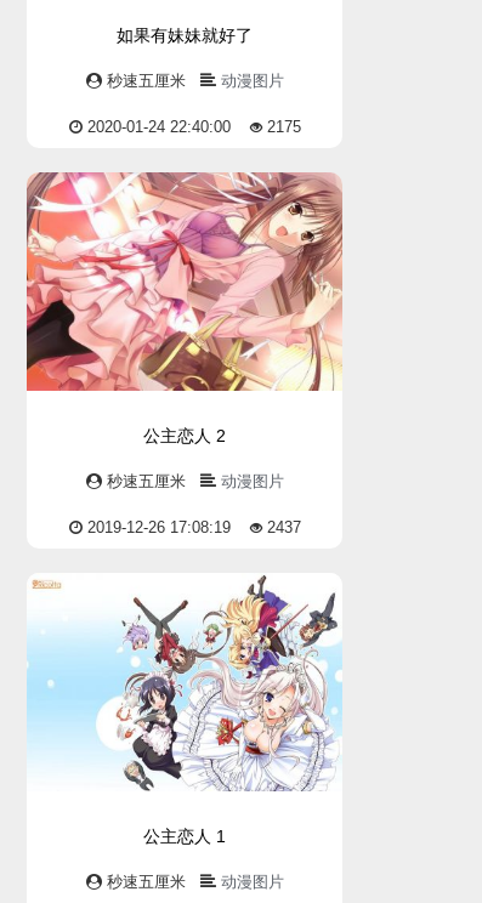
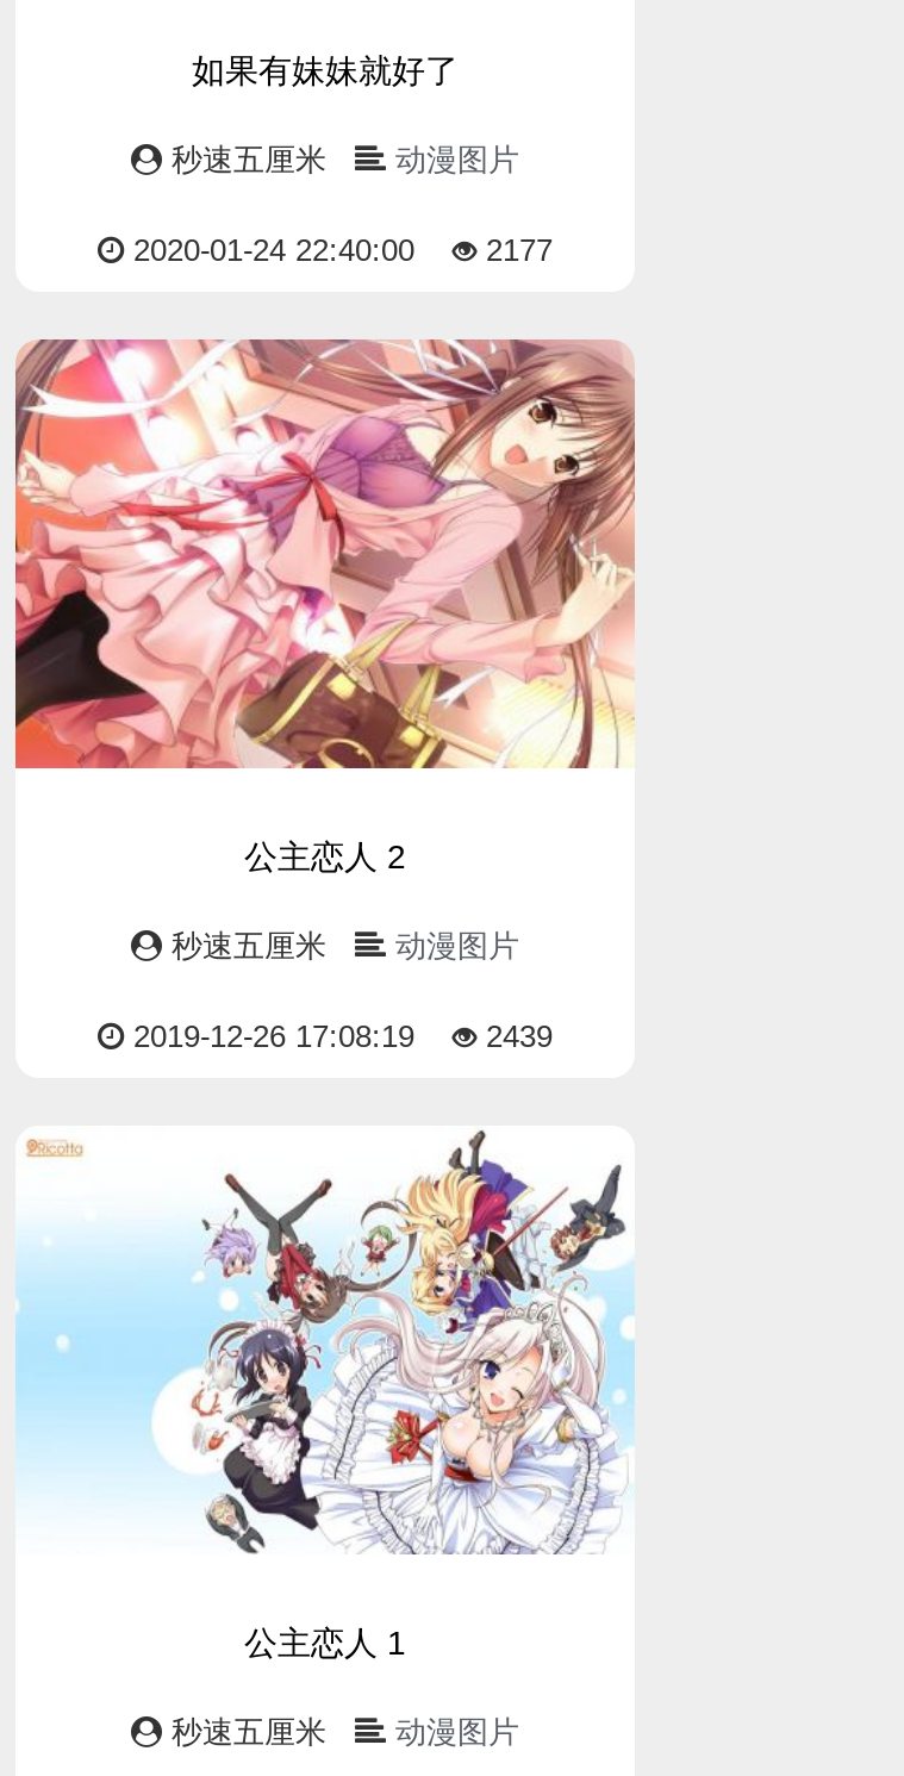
- 2020-01-24 22:40:00 2175
+ 2020-01-24 22:40:00 2177

- 2019-12-26 17:08:19 2437
+ 2019-12-26 17:08:19 2439
